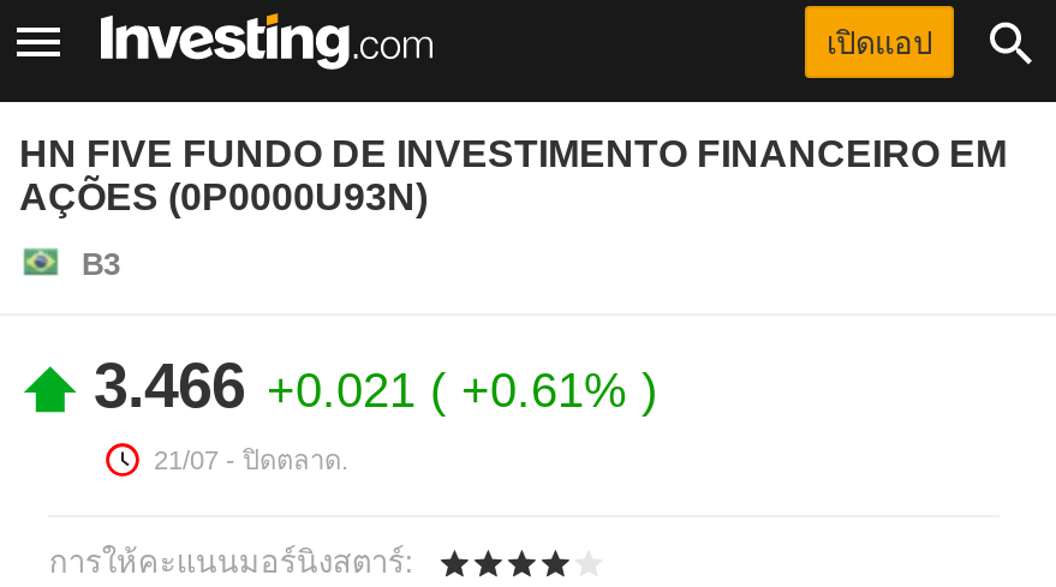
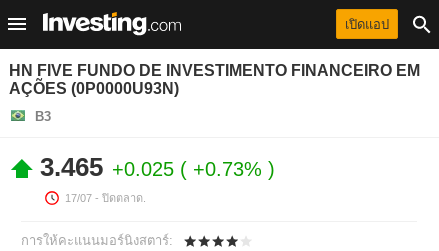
- 3.466 +0.021 +0.61%
+ 3.465 +0.025 +0.73%

- 21/07 - ปิดตลาด.
+ 17/07 - ปิดตลาด.
